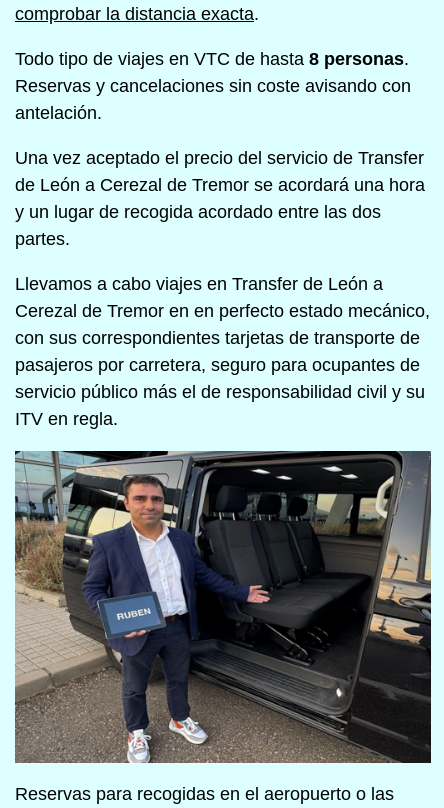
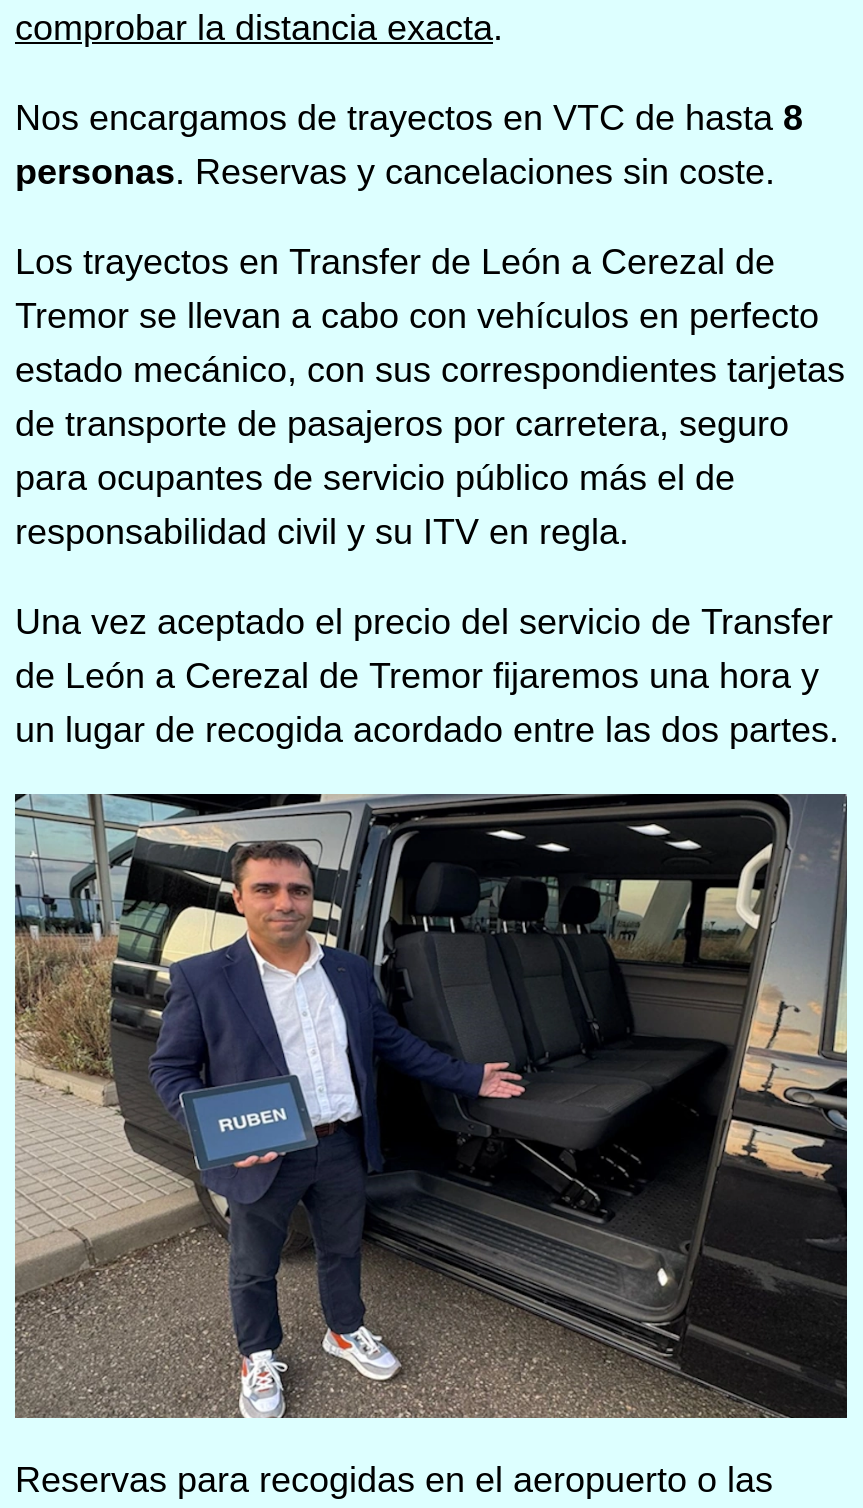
- Todo tipo de viajes en VTC de hasta 8 personas.
- Reservas y cancelaciones sin coste avisando con
- antelación.
+ Nos encargamos de trayectos en VTC de hasta 8
+ personas. Reservas y cancelaciones sin coste.
+ Los trayectos en Transfer de León a Cerezal de
+ Tremor se llevan a cabo con vehículos en perfecto
+ estado mecánico, con sus correspondientes tarjetas
+ de transporte de pasajeros por carretera, seguro
+ para ocupantes de servicio público más el de
+ responsabilidad civil y su ITV en regla.

moved down: Una vez aceptado el precio del servicio de Transfer

- de León a Cerezal de Tremor se acordará una hora
- y un lugar de recogida acordado entre las dos
- partes.
- Llevamos a cabo viajes en Transfer de León a
- Cerezal de Tremor en en perfecto estado mecánico,
- con sus correspondientes tarjetas de transporte de
- pasajeros por carretera, seguro para ocupantes de
- servicio público más el de responsabilidad civil y su
- ITV en regla.
+ de León a Cerezal de Tremor fijaremos una hora y
+ un lugar de recogida acordado entre las dos partes.
